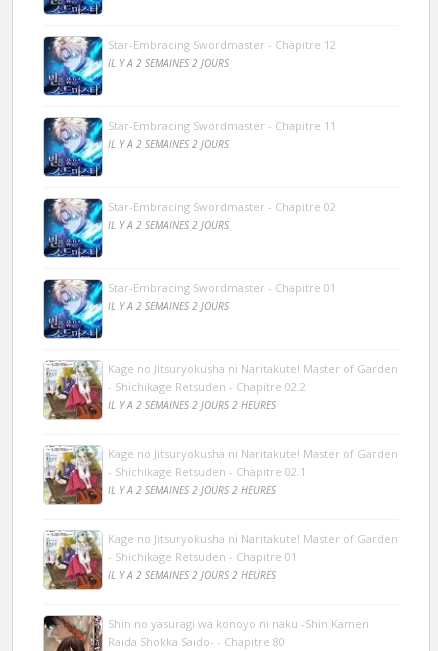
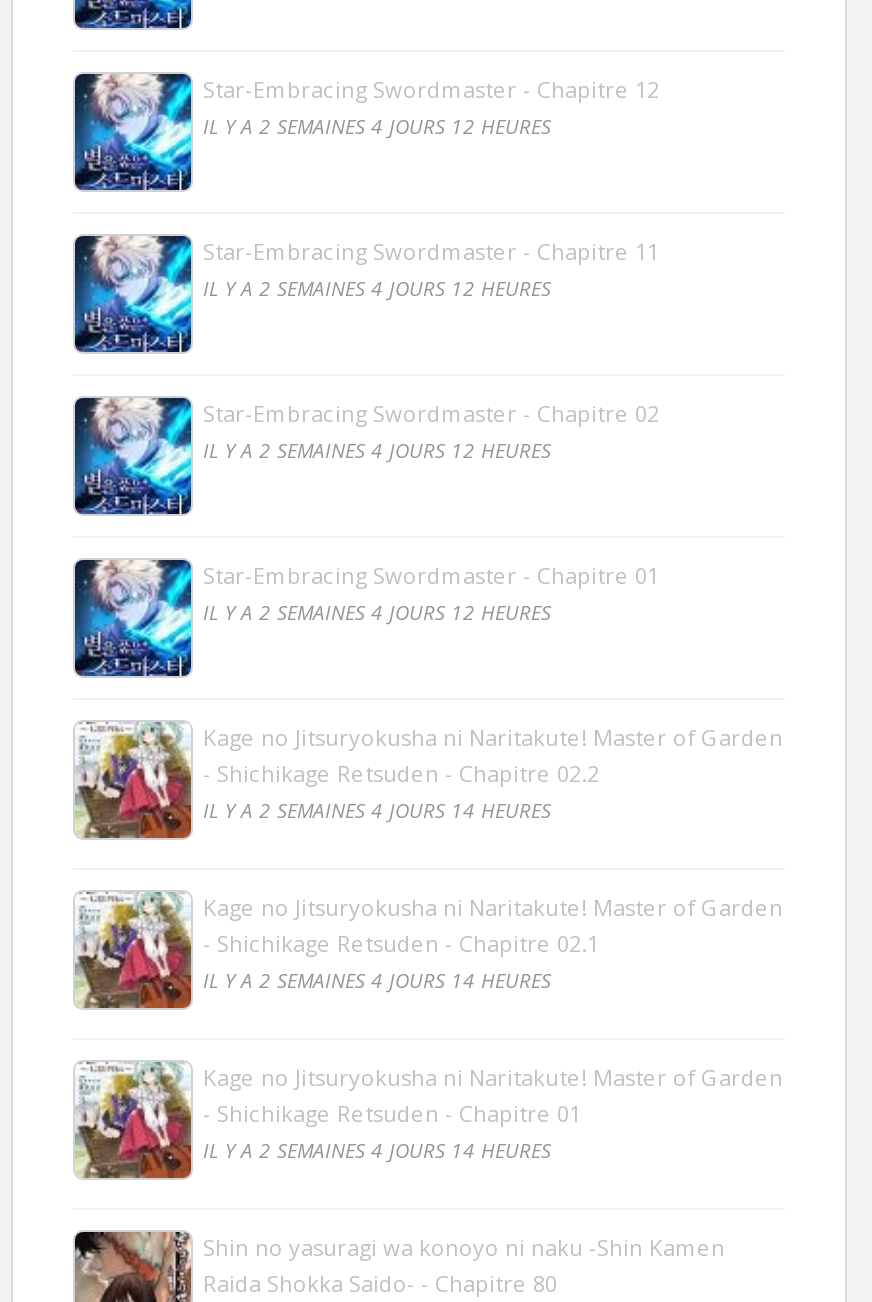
- IL Y A 2 SEMAINES 2 JOURS
+ IL Y A 2 SEMAINES 4 JOURS 12 HEURES

- IL Y A 2 SEMAINES 2 JOURS
+ IL Y A 2 SEMAINES 4 JOURS 12 HEURES

- IL Y A 2 SEMAINES 2 JOURS
+ IL Y A 2 SEMAINES 4 JOURS 12 HEURES

- IL Y A 2 SEMAINES 2 JOURS
+ IL Y A 2 SEMAINES 4 JOURS 12 HEURES

- IL Y A 2 SEMAINES 2 JOURS 2 HEURES
+ IL Y A 2 SEMAINES 4 JOURS 14 HEURES

- IL Y A 2 SEMAINES 2 JOURS 2 HEURES
+ IL Y A 2 SEMAINES 4 JOURS 14 HEURES

- IL Y A 2 SEMAINES 2 JOURS 2 HEURES
+ IL Y A 2 SEMAINES 4 JOURS 14 HEURES
